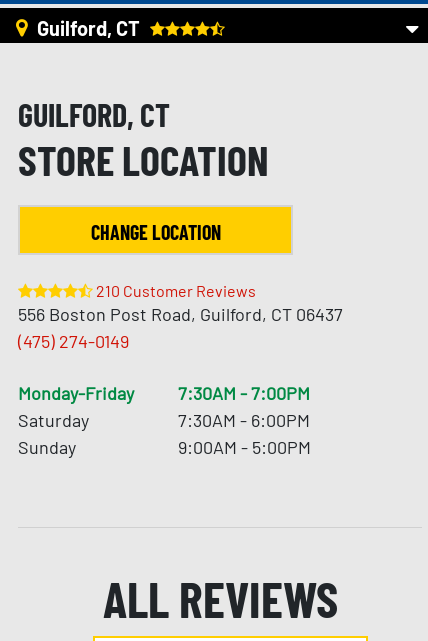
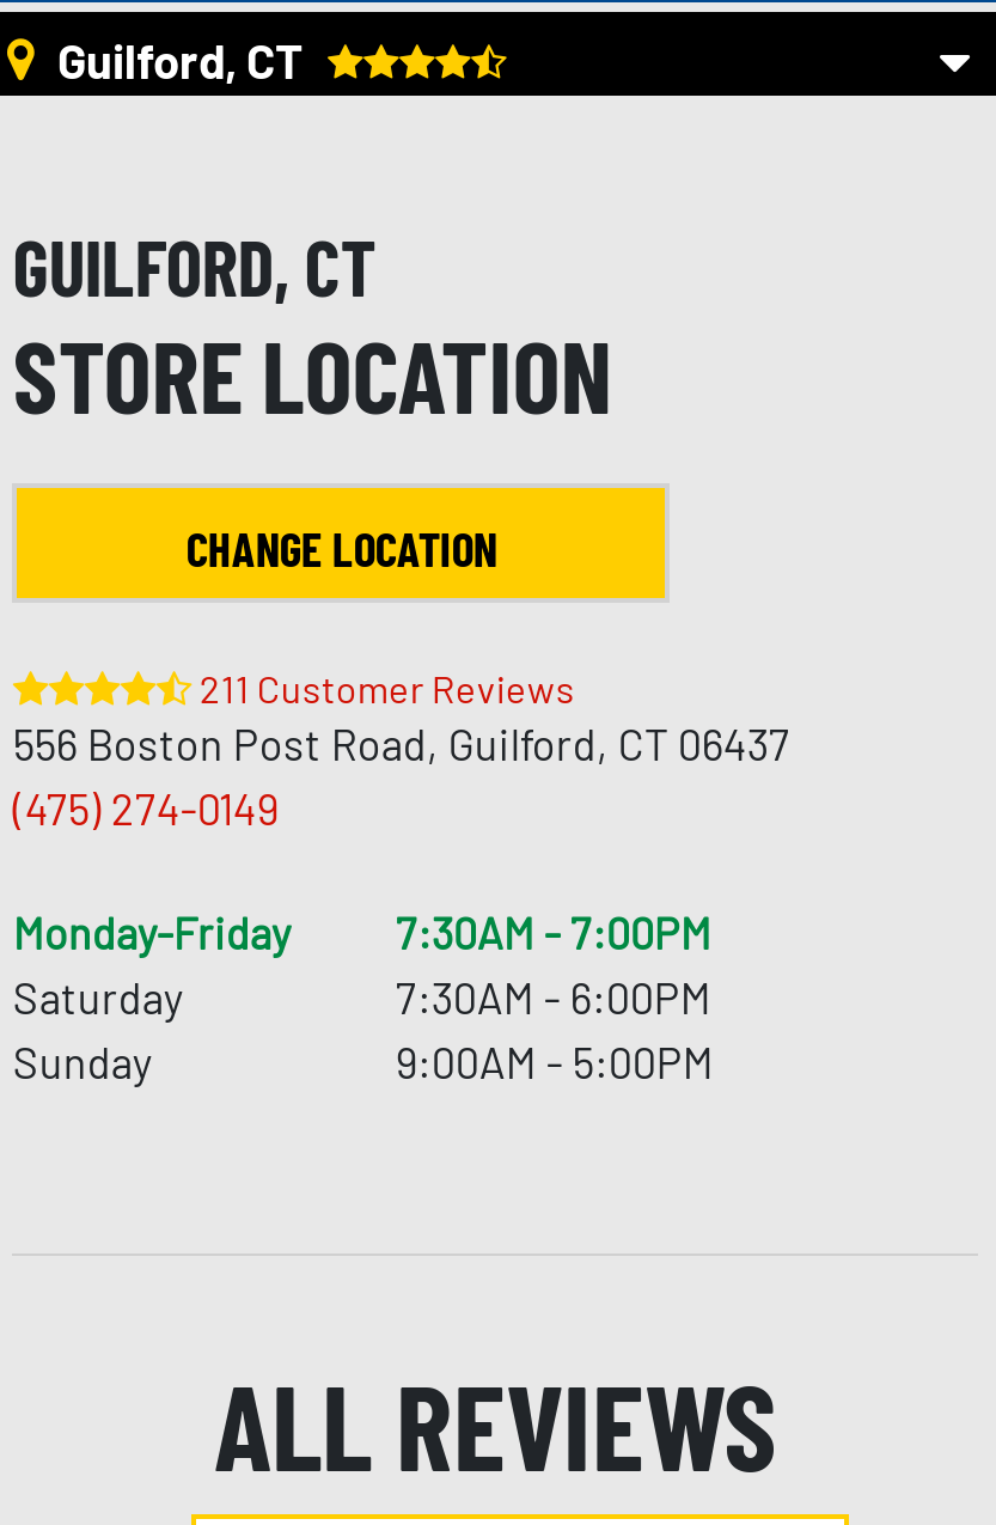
- 210 Customer Reviews
+ 211 Customer Reviews
